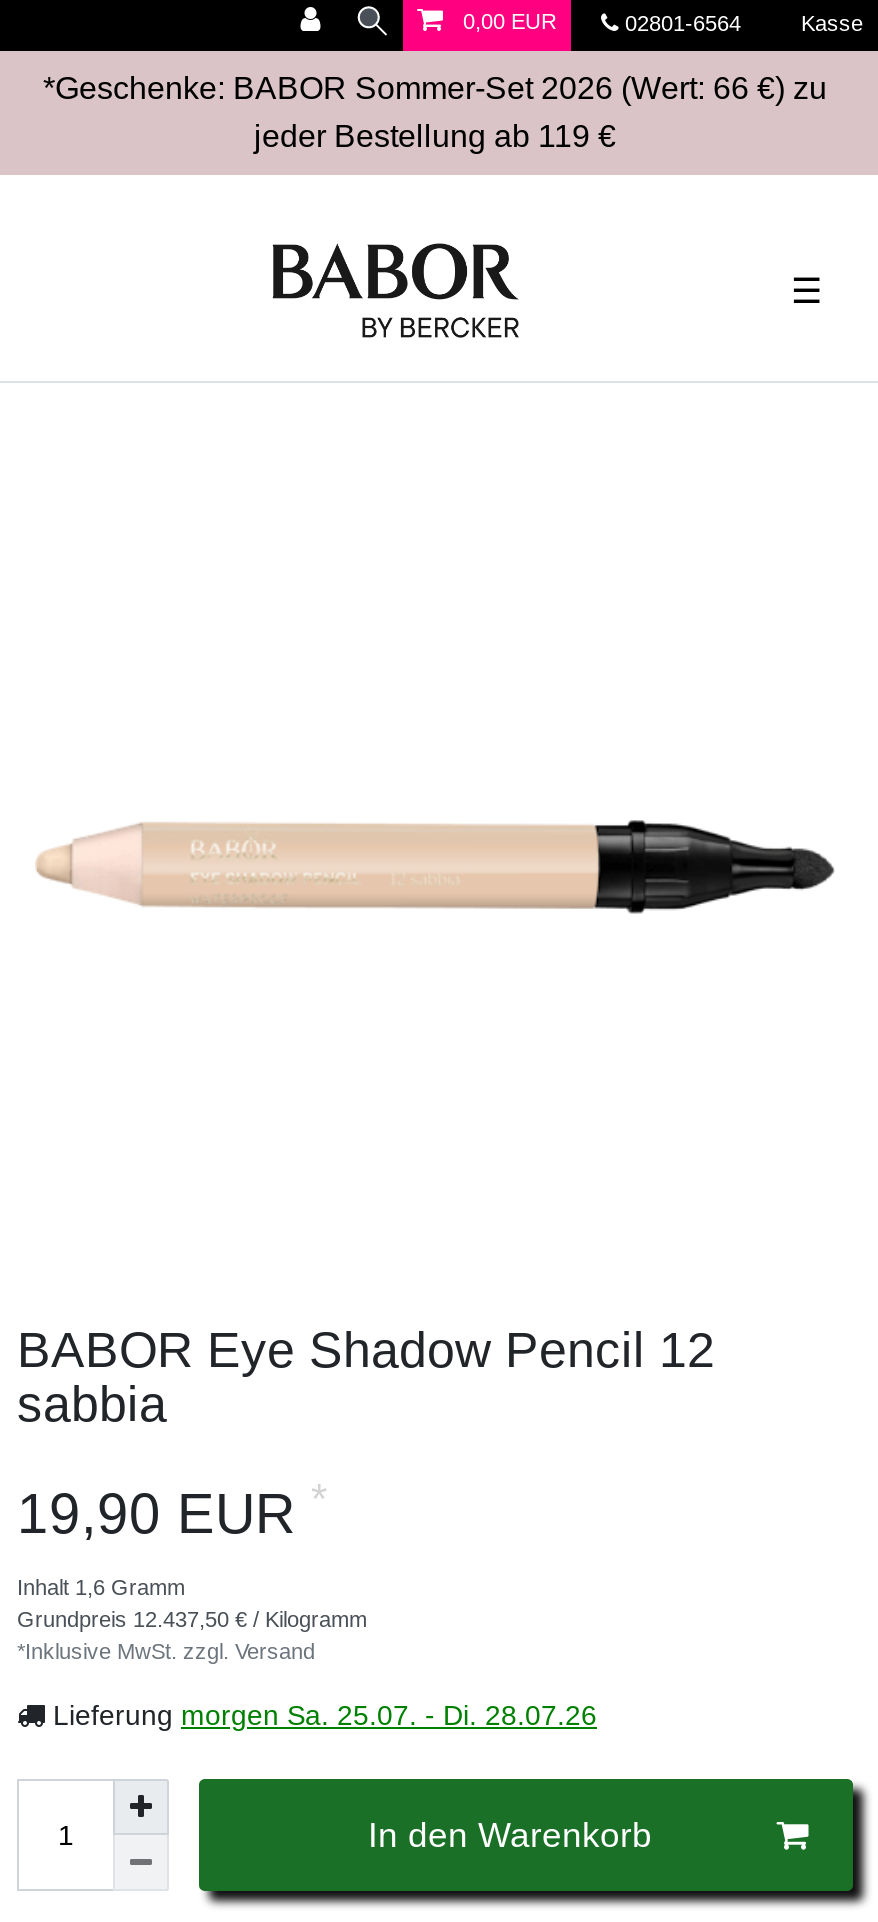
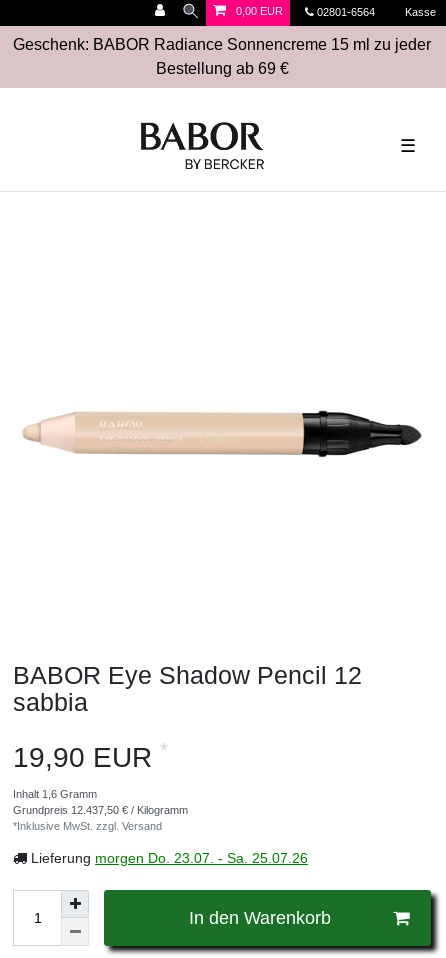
- *Geschenke: BABOR Sommer-Set 2026 (Wert: 66 €) zu
- jeder Bestellung ab 119 €
+ Geschenk: BABOR Radiance Sonnencreme 15 ml zu jeder
+ Bestellung ab 69 €

- Lieferung morgen Sa. 25.07. - Di. 28.07.26
+ Lieferung morgen Do. 23.07. - Sa. 25.07.26
